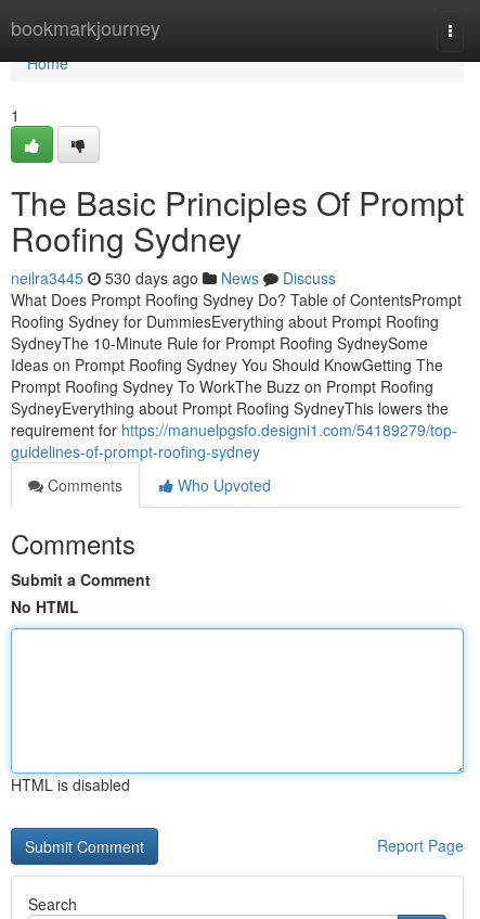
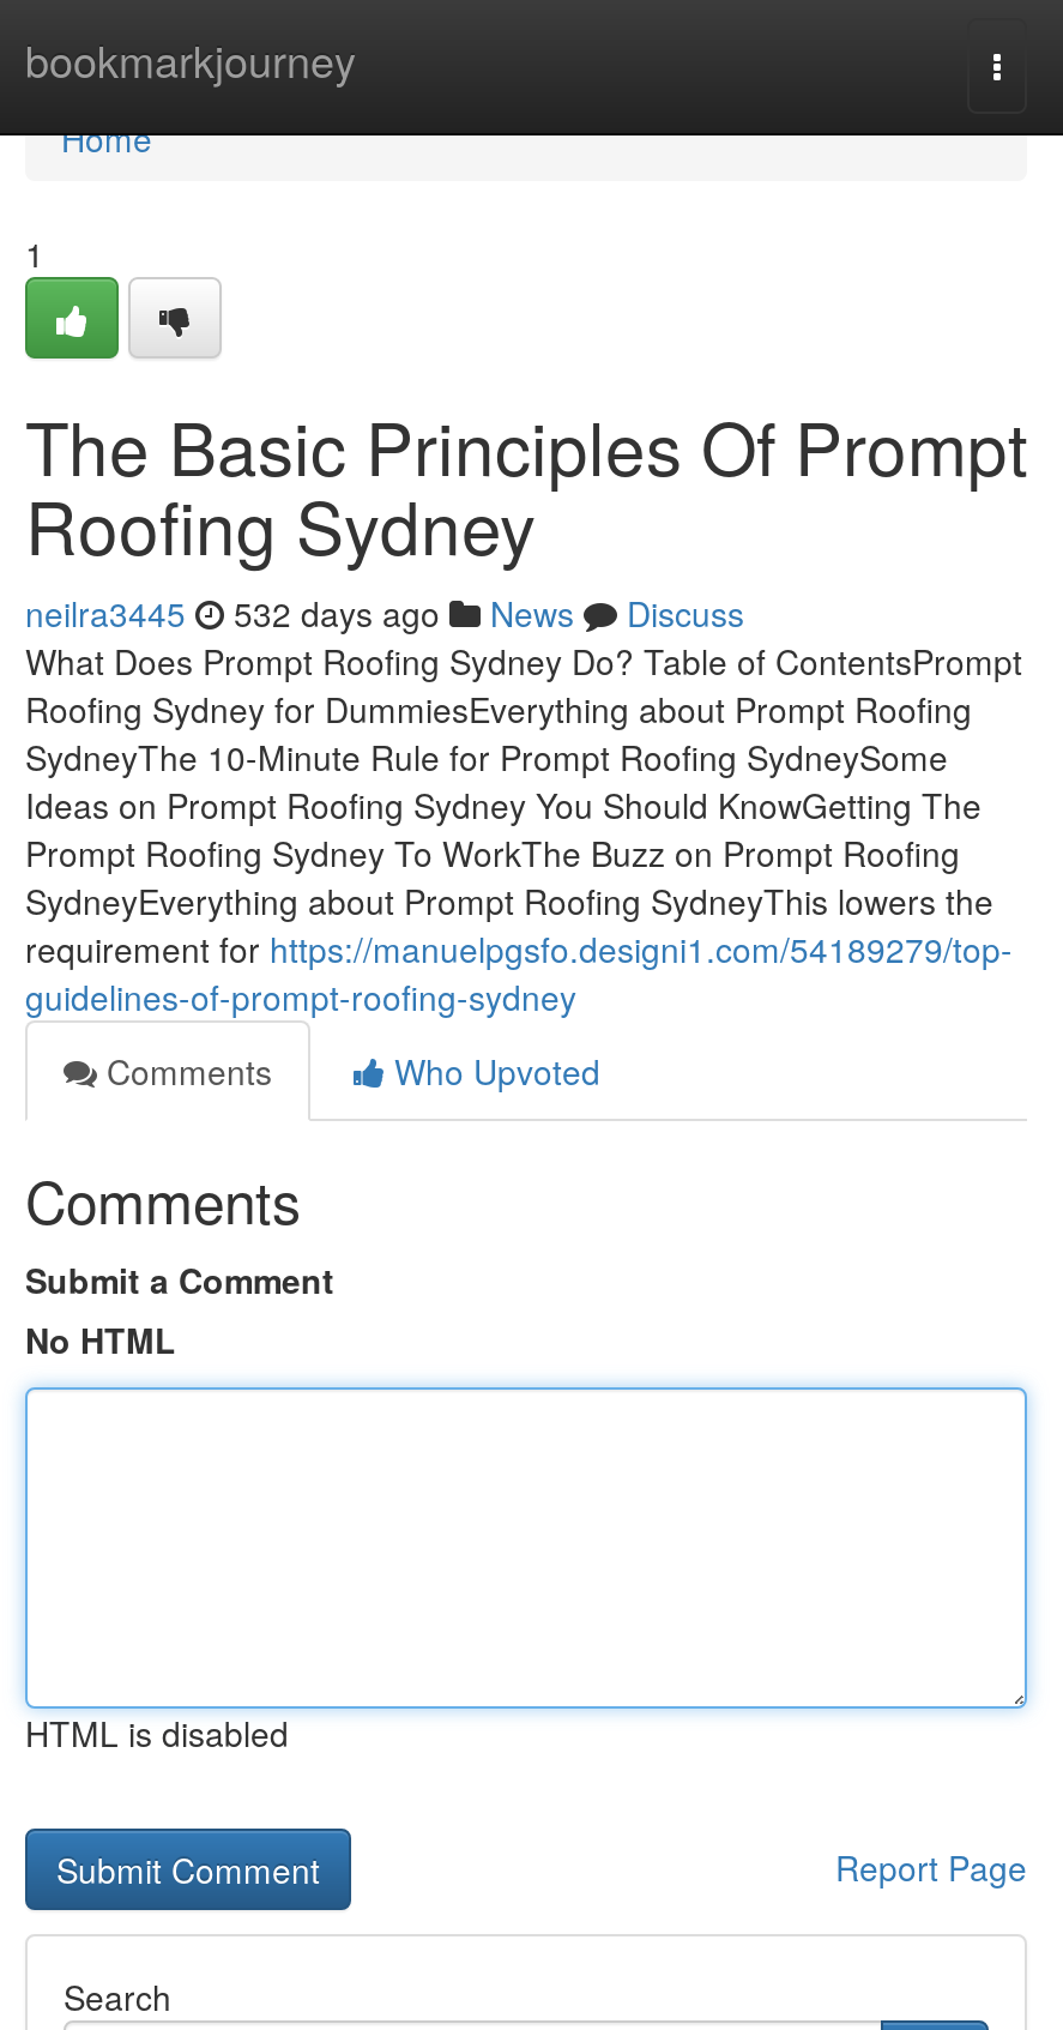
- neilra3445 530 days ago News Discuss
+ neilra3445 532 days ago News Discuss
